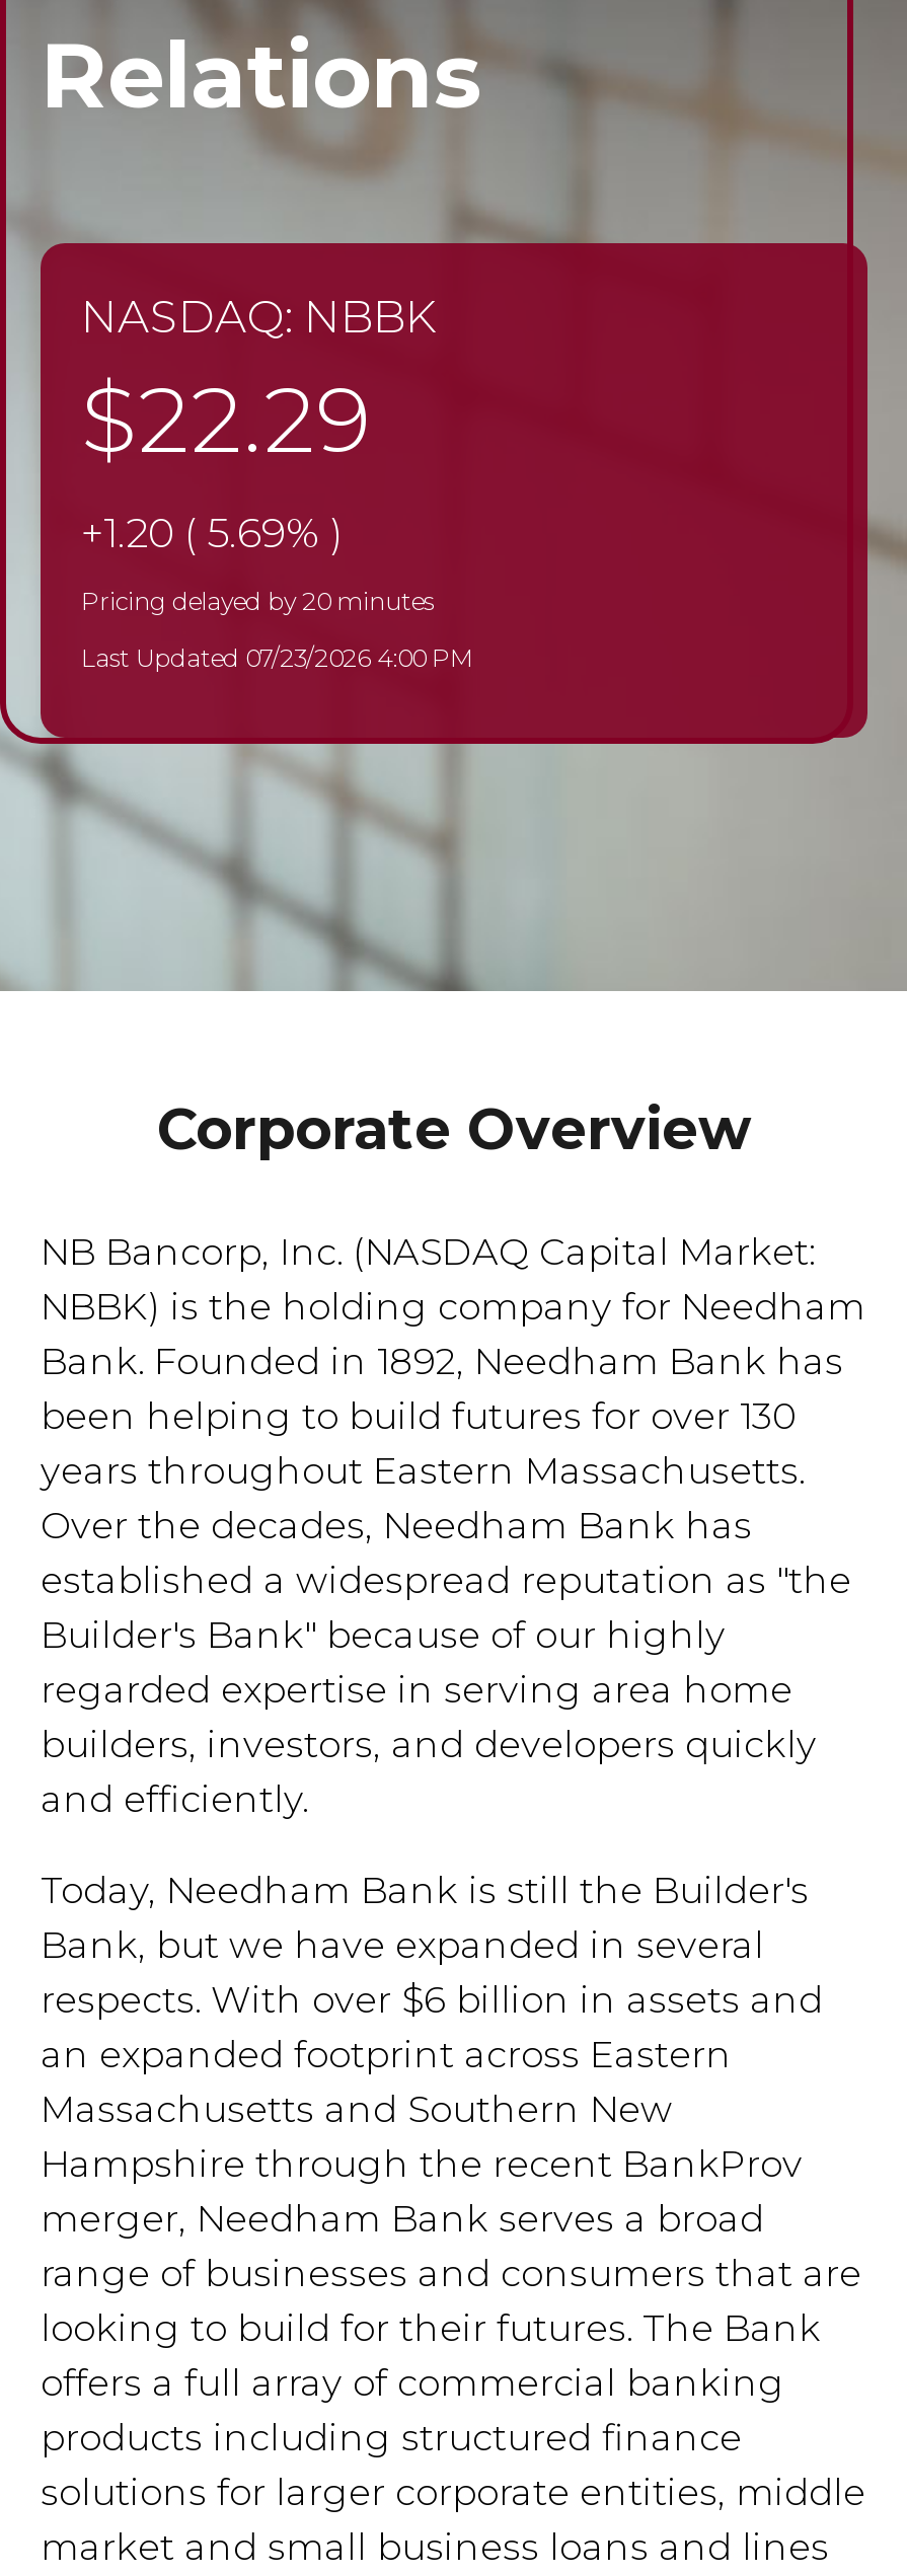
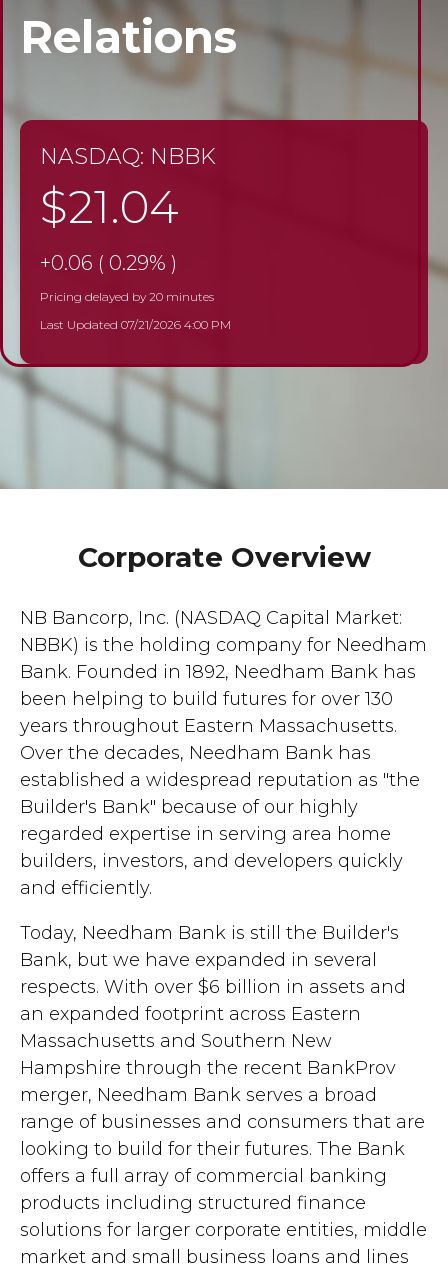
- 22.29
+ 21.04

- +1.20 ( 5.69% )
+ +0.06 ( 0.29% )

- Last Updated 07/23/2026 4:00 PM
+ Last Updated 07/21/2026 4:00 PM
